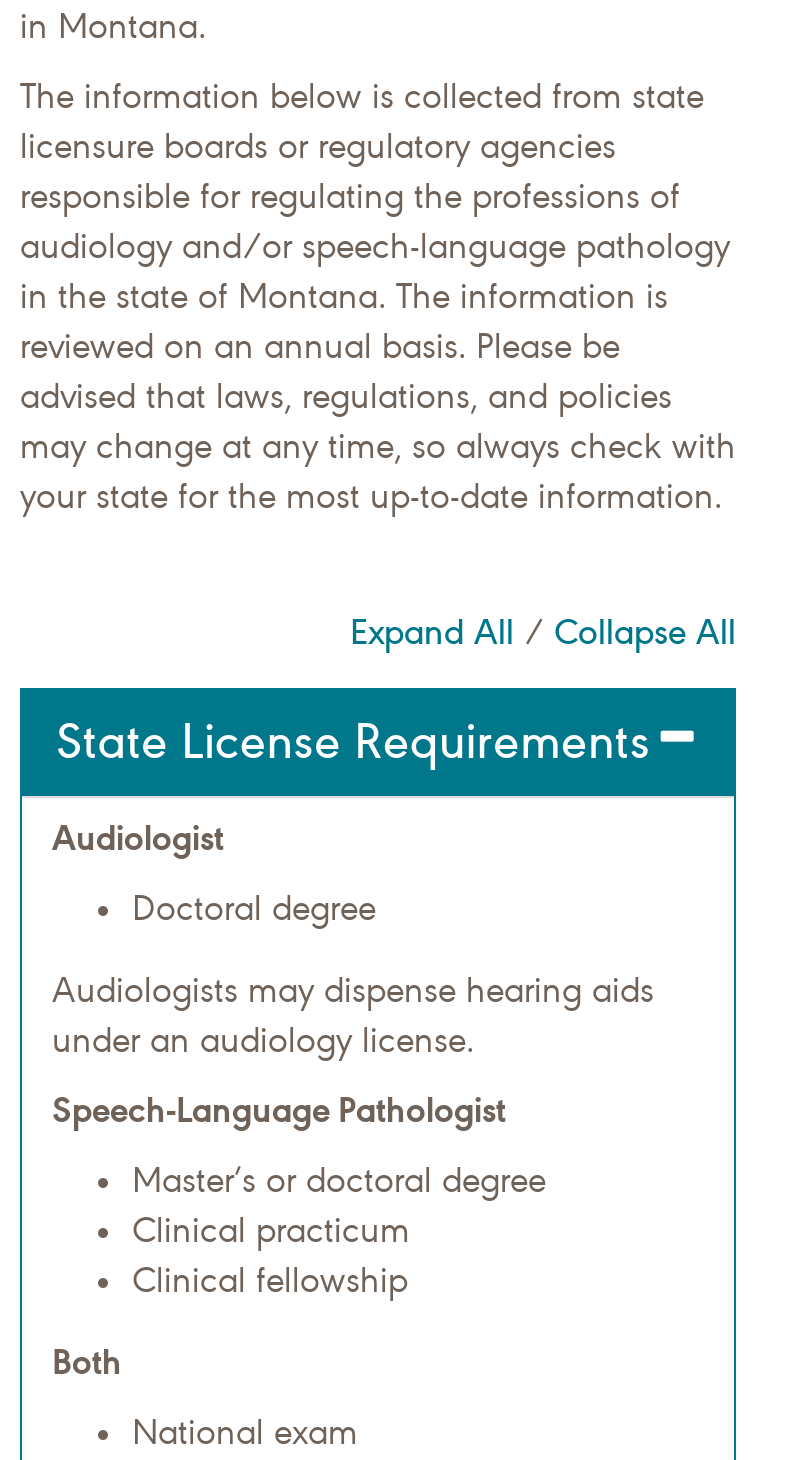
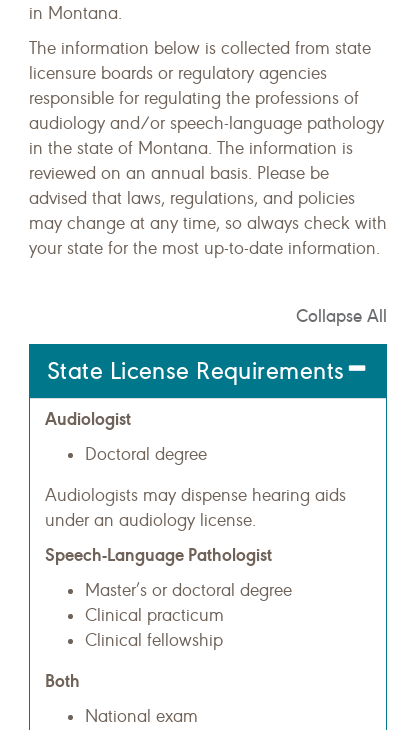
- Expand All / Collapse All
